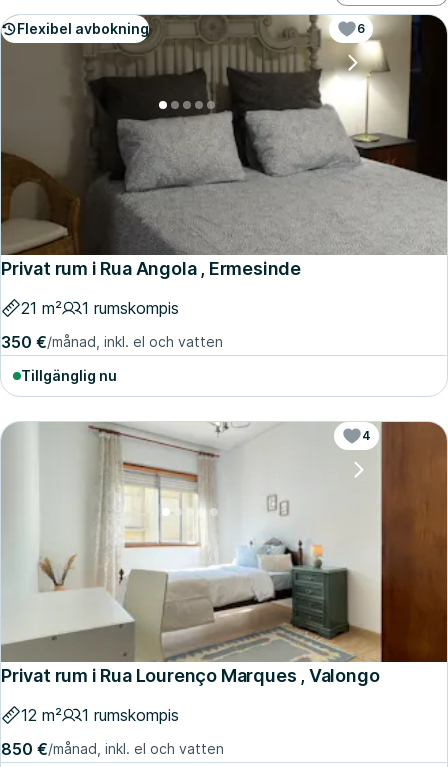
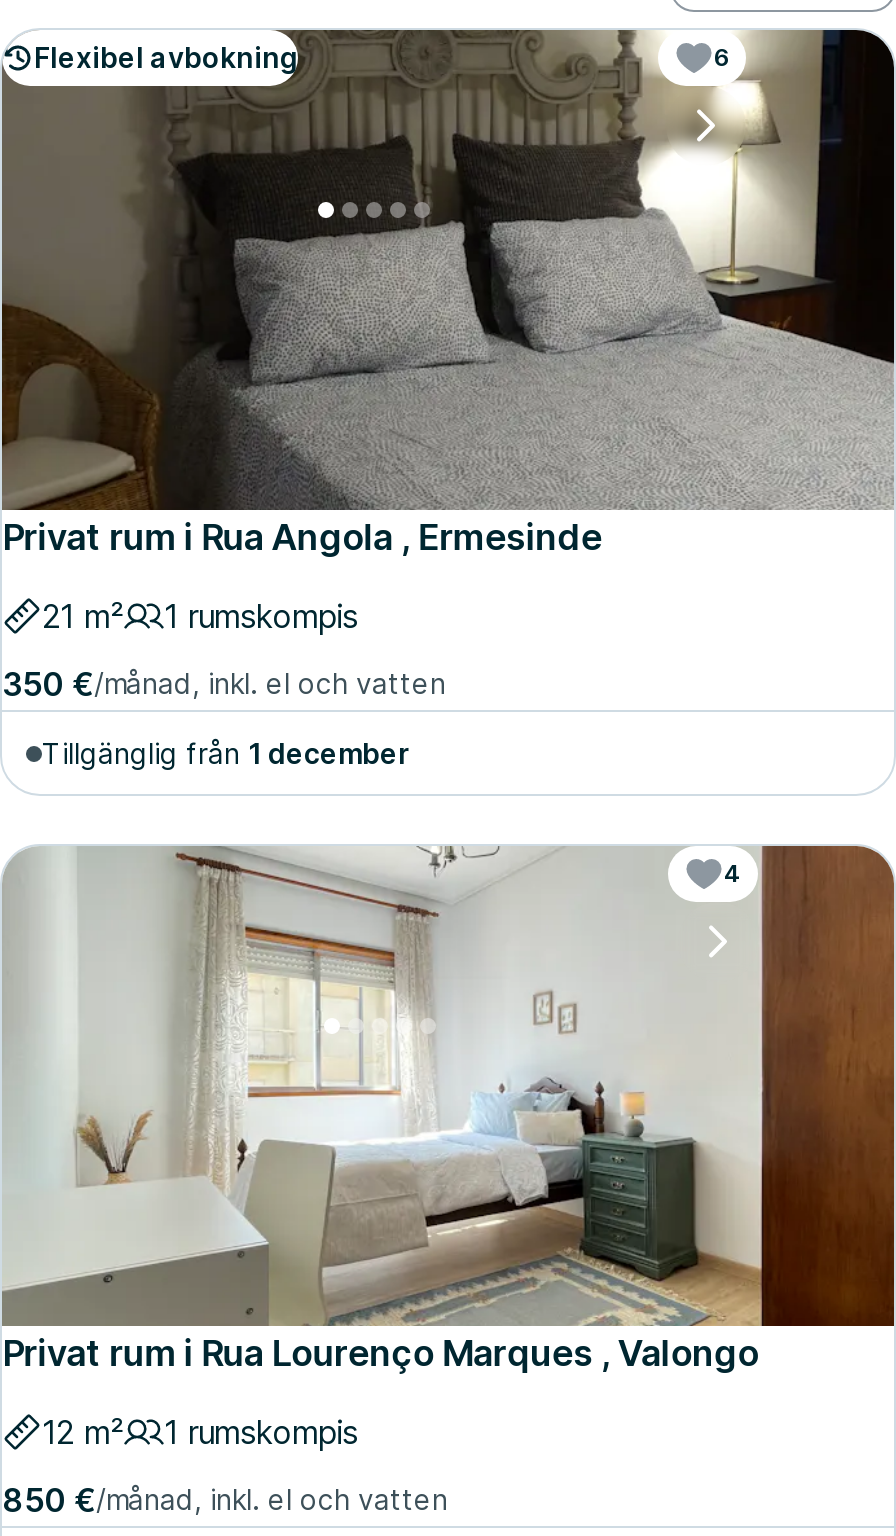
- Tillgänglig nu
+ Tillgänglig från 1 december
